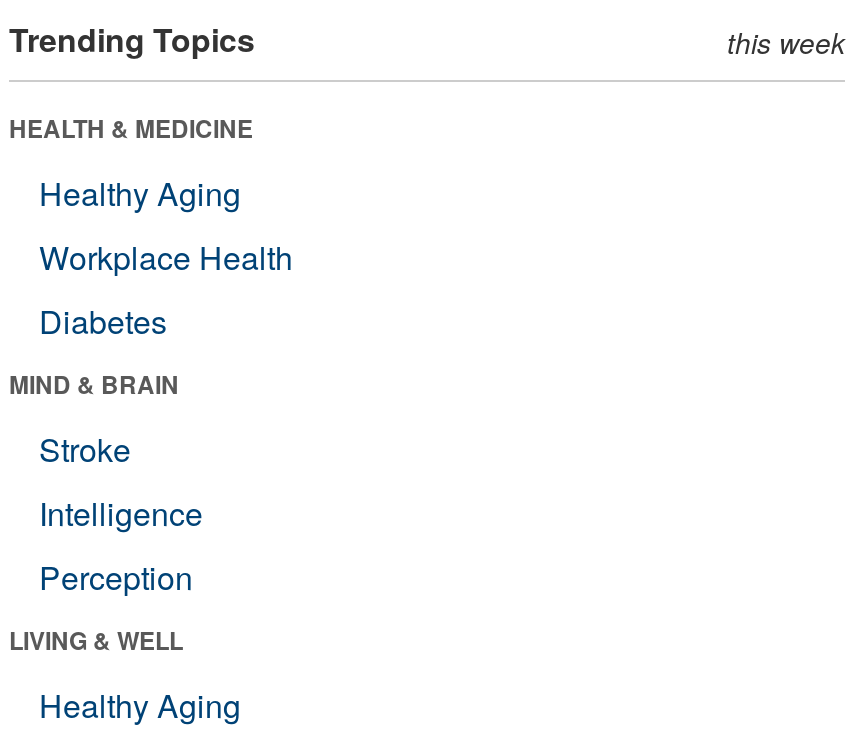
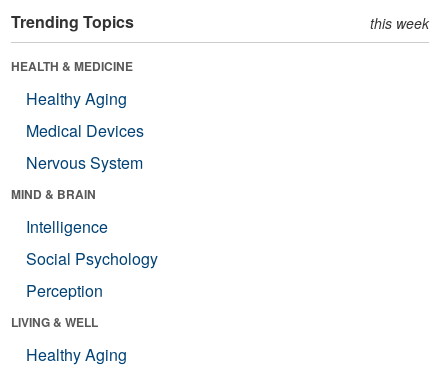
- Workplace Health
- Diabetes
+ Medical Devices
+ Nervous System

- Stroke

moved up: Intelligence

+ Social Psychology
